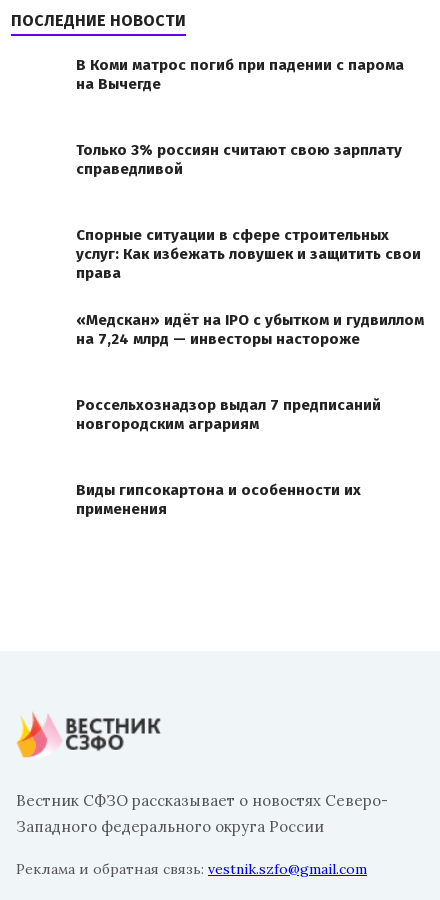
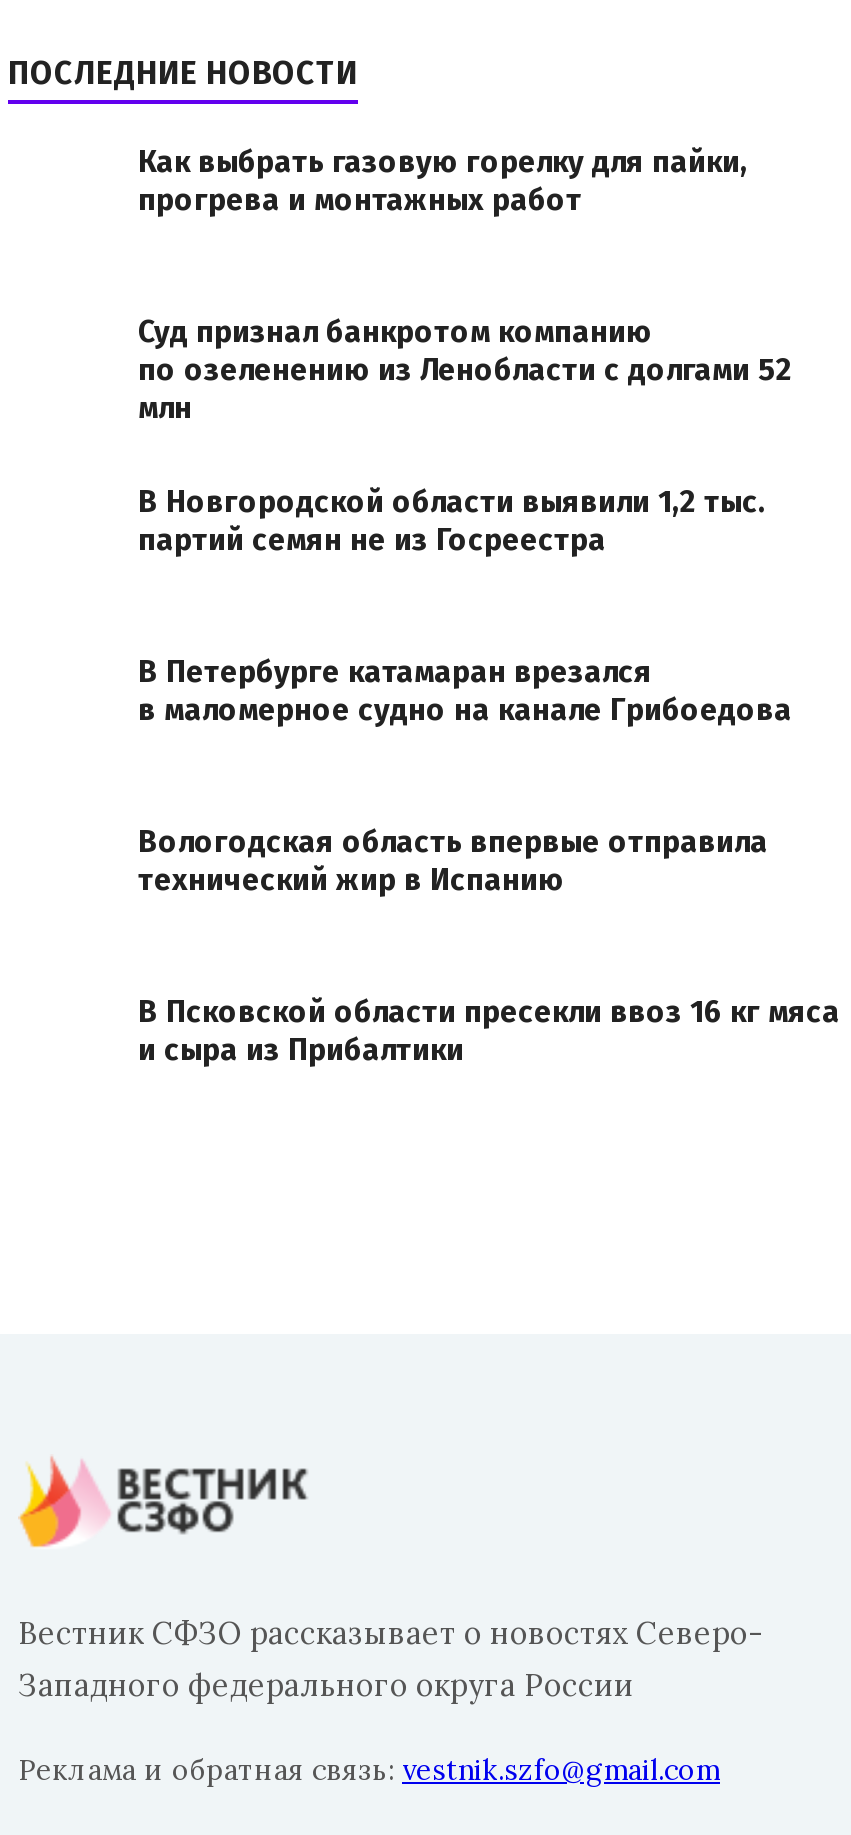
- В Коми матрос погиб при падении с парома
- на Вычегде
+ Как выбрать газовую горелку для пайки,
+ прогрева и монтажных работ

- Только 3% россиян считают свою зарплату
- справедливой
+ Суд признал банкротом компанию
+ по озеленению из Ленобласти с долгами 52
+ млн

- Спорные ситуации в сфере строительных
- услуг: Как избежать ловушек и защитить свои
- права
+ В Новгородской области выявили 1,2 тыс.
+ партий семян не из Госреестра

- «Медскан» идёт на IPO с убытком и гудвиллом
- на 7,24 млрд — инвесторы настороже
+ В Петербурге катамаран врезался
+ в маломерное судно на канале Грибоедова

- Россельхознадзор выдал 7 предписаний
- новгородским аграриям
+ Вологодская область впервые отправила
+ технический жир в Испанию

- Виды гипсокартона и особенности их
- применения
+ В Псковской области пресекли ввоз 16 кг мяса
+ и сыра из Прибалтики
